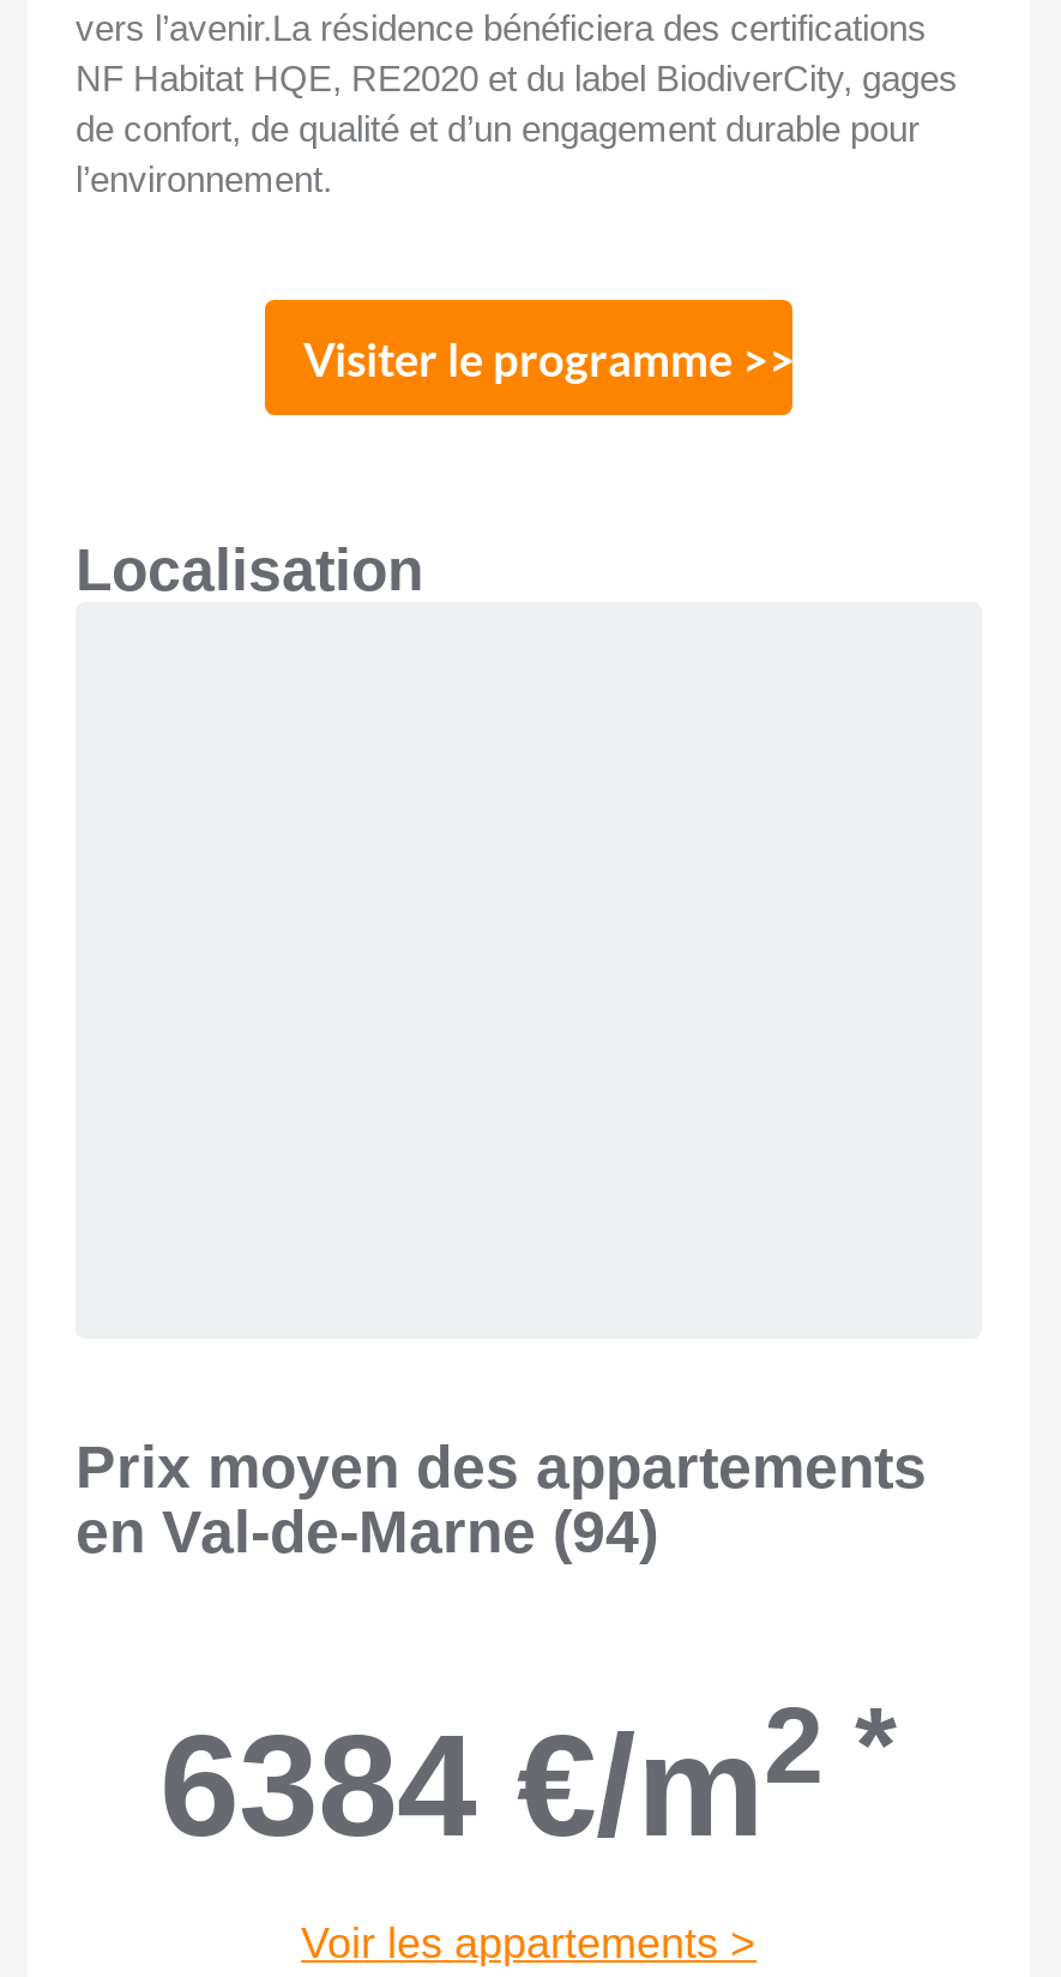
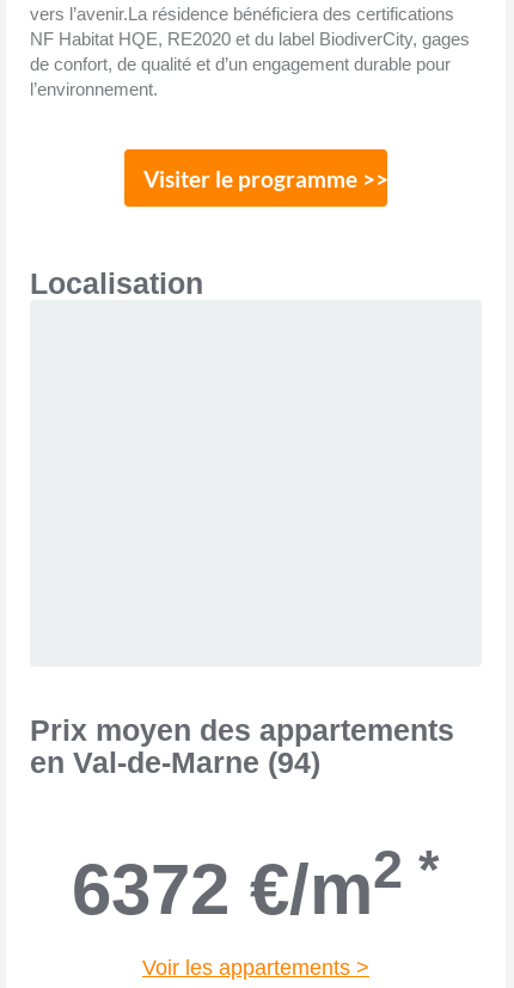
- 6384 €/m2 *
+ 6372 €/m2 *
